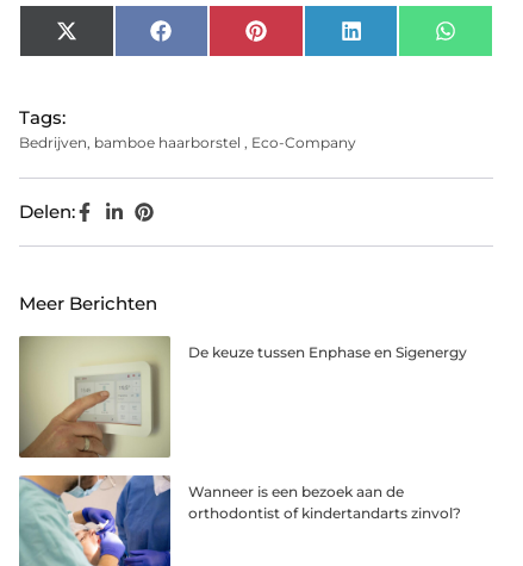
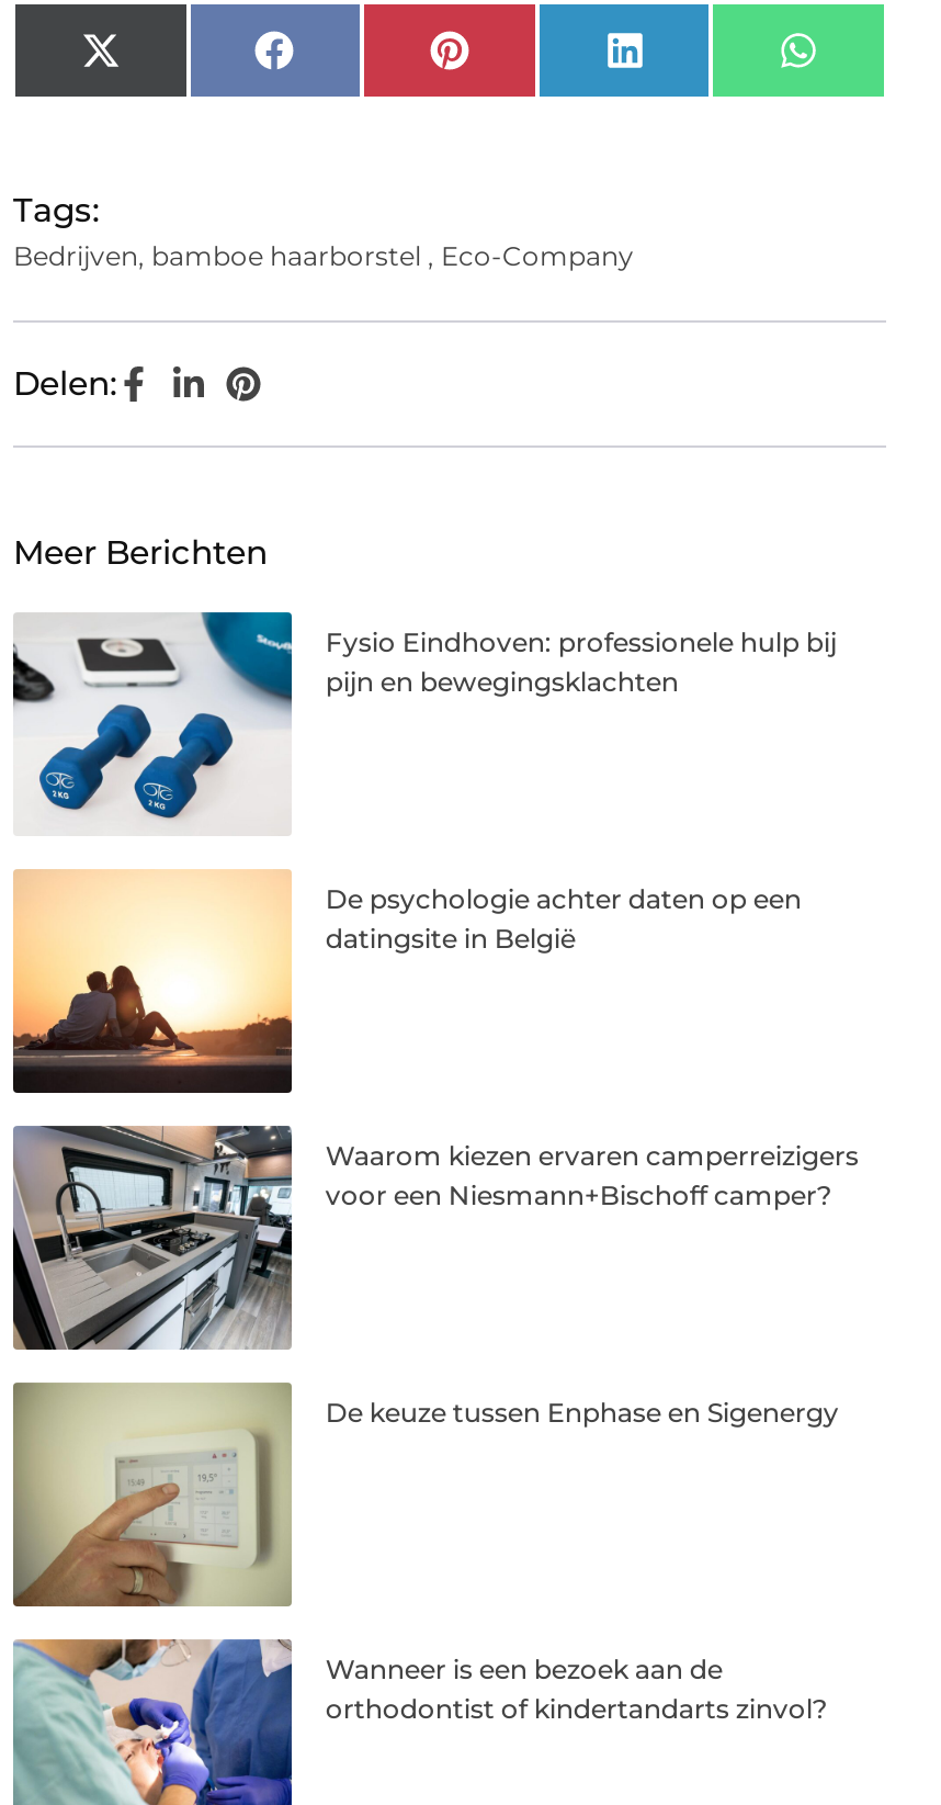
+ [image]
+ Fysio Eindhoven: professionele hulp bij
+ pijn en bewegingsklachten

+ [image]
+ De psychologie achter daten op een
+ datingsite in België

+ [image]
+ Waarom kiezen ervaren camperreizigers
+ voor een Niesmann+Bischoff camper?
